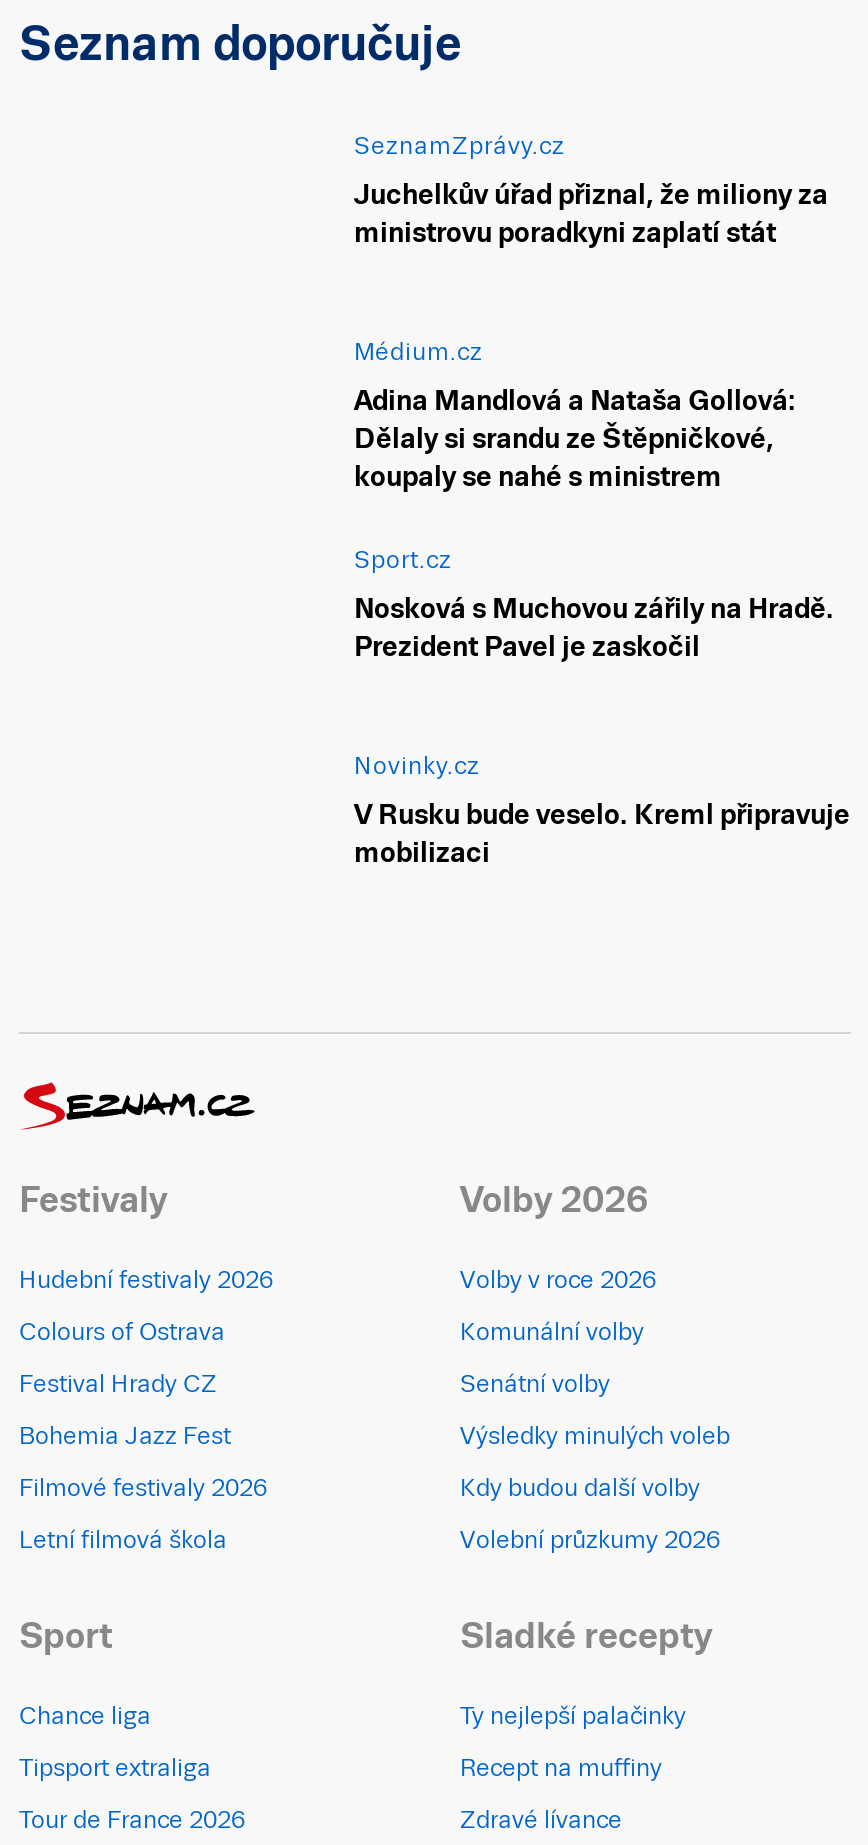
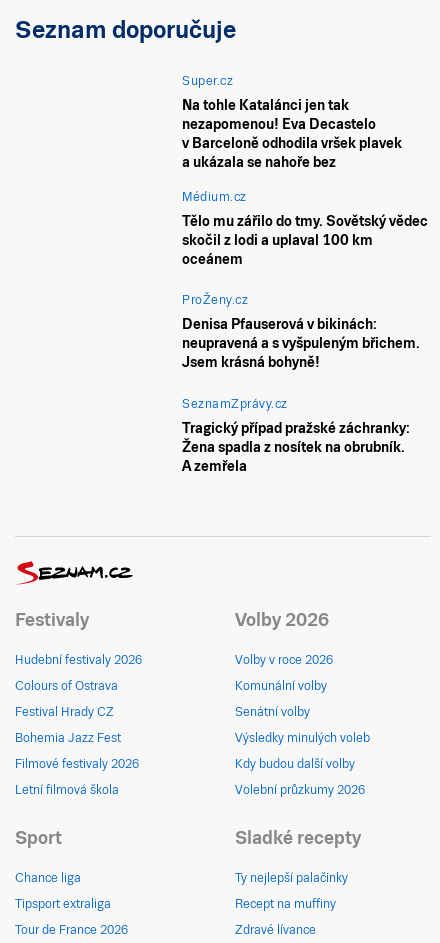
+ Super.cz

moved down: SeznamZprávy.cz

- Juchelkův úřad přiznal, že miliony za
- ministrovu poradkyni zaplatí stát
+ Na tohle Katalánci jen tak
+ nezapomenou! Eva Decastelo
+ v Barceloně odhodila vršek plavek
+ a ukázala se nahoře bez

- Adina Mandlová a Nataša Gollová:
- Dělaly si srandu ze Štěpničkové,
- koupaly se nahé s ministrem
+ Tělo mu zářilo do tmy. Sovětský vědec
+ skočil z lodi a uplaval 100 km
+ oceánem

- Sport.cz
+ ProŽeny.cz

- Nosková s Muchovou zářily na Hradě.
- Prezident Pavel je zaskočil
+ Denisa Pfauserová v bikinách:
+ neupravená a s vyšpuleným břichem.
+ Jsem krásná bohyně!

- Novinky.cz

- V Rusku bude veselo. Kreml připravuje
- mobilizaci
+ Tragický případ pražské záchranky:
+ Žena spadla z nosítek na obrubník.
+ A zemřela
